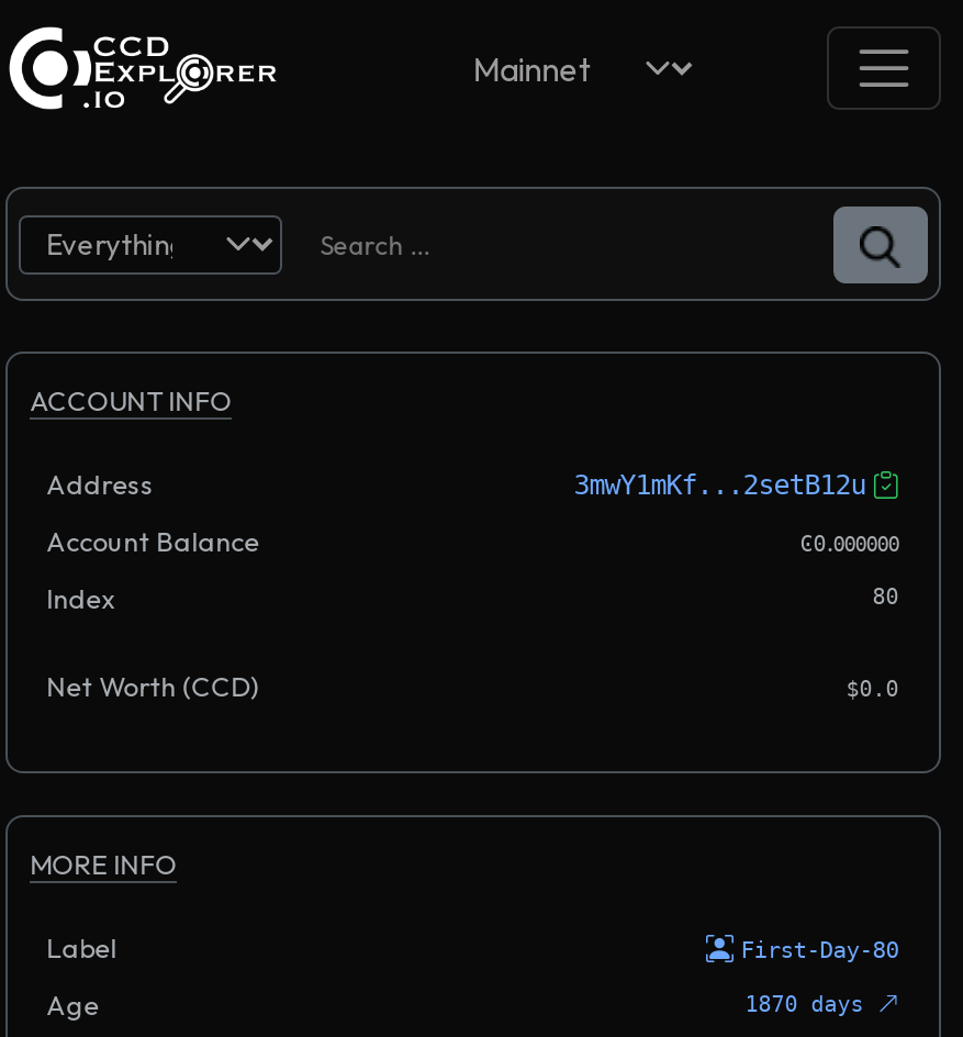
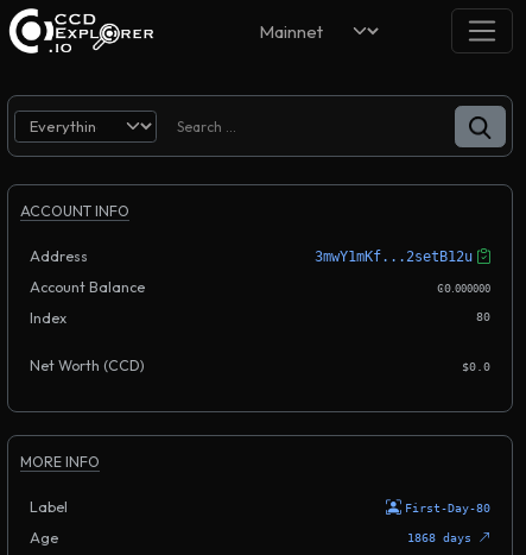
- 1870 days
+ 1868 days
